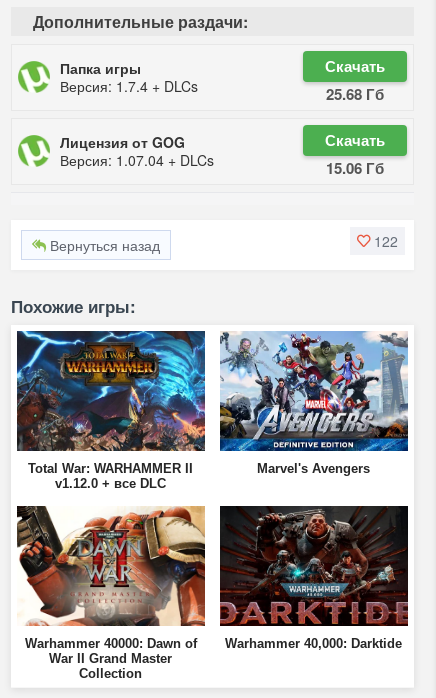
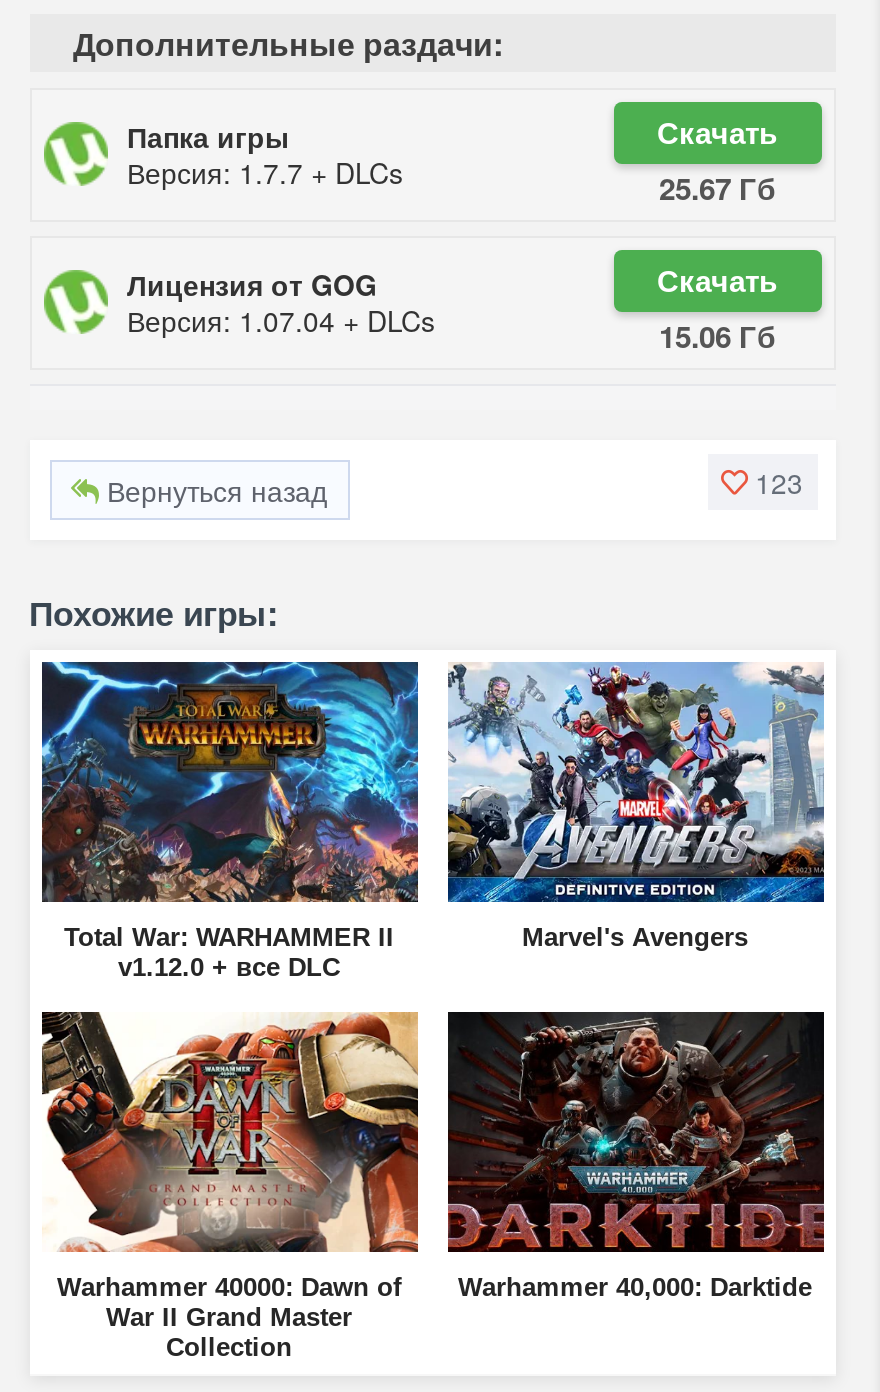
- Версия: 1.7.4 + DLCs
+ Версия: 1.7.7 + DLCs

- 25.68 Гб
+ 25.67 Гб

- 122
+ 123
